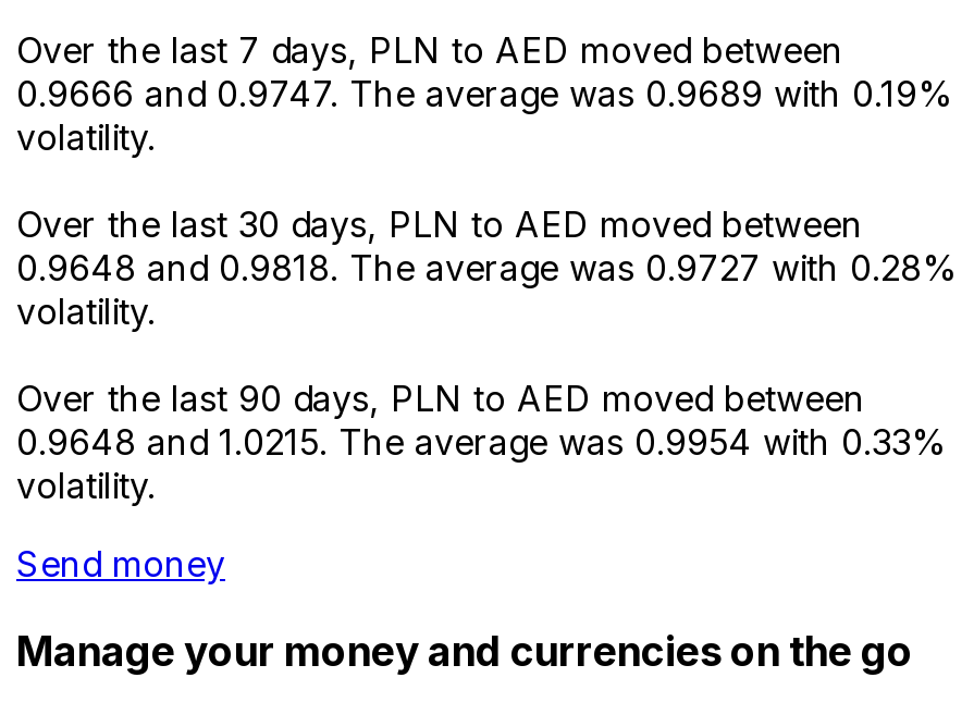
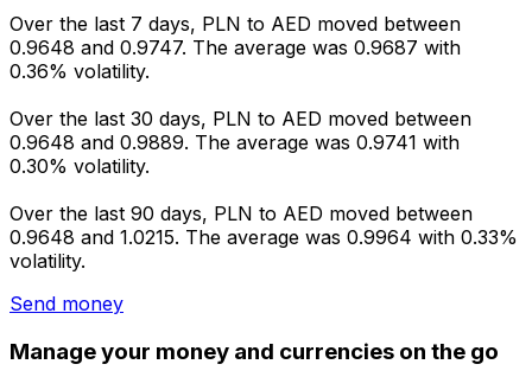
- 0.9666 and 0.9747. The average was 0.9689 with 0.19%
- volatility.
+ 0.9648 and 0.9747. The average was 0.9687 with
+ 0.36% volatility.

- 0.9648 and 0.9818. The average was 0.9727 with 0.28%
- volatility.
+ 0.9648 and 0.9889. The average was 0.9741 with
+ 0.30% volatility.

- 0.9648 and 1.0215. The average was 0.9954 with 0.33%
+ 0.9648 and 1.0215. The average was 0.9964 with 0.33%
